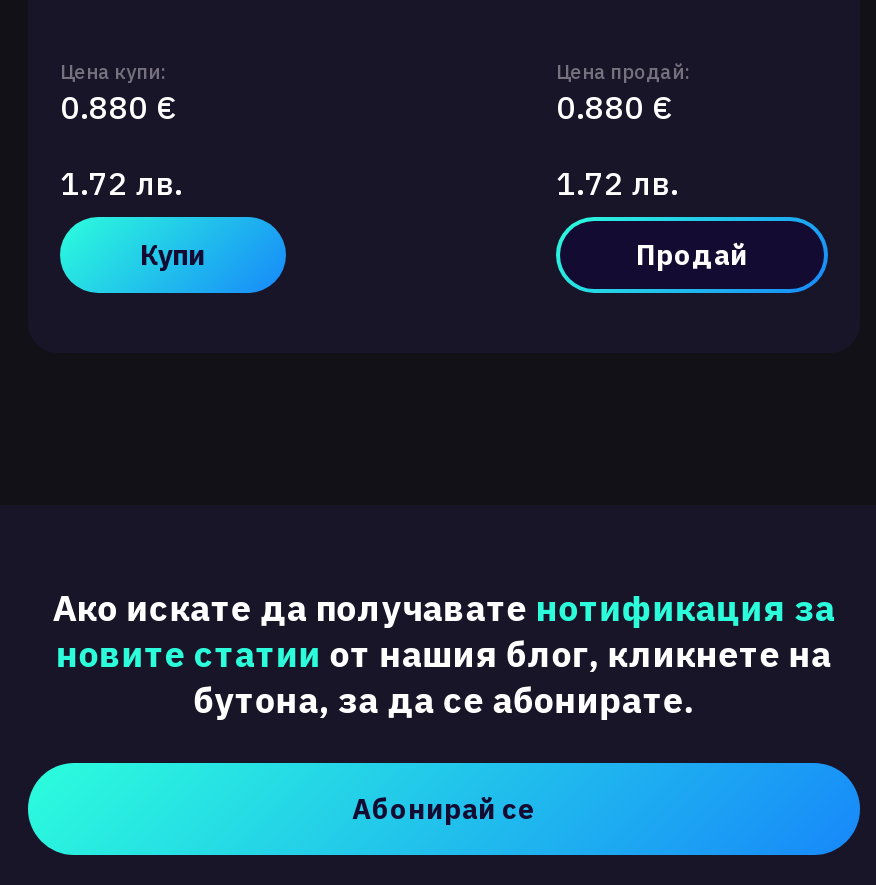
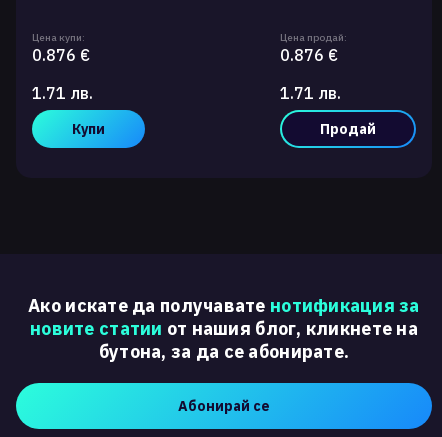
- 0.880 €
+ 0.876 €

- 0.880 €
+ 0.876 €

- 1.72 лв.
+ 1.71 лв.

- 1.72 лв.
+ 1.71 лв.
